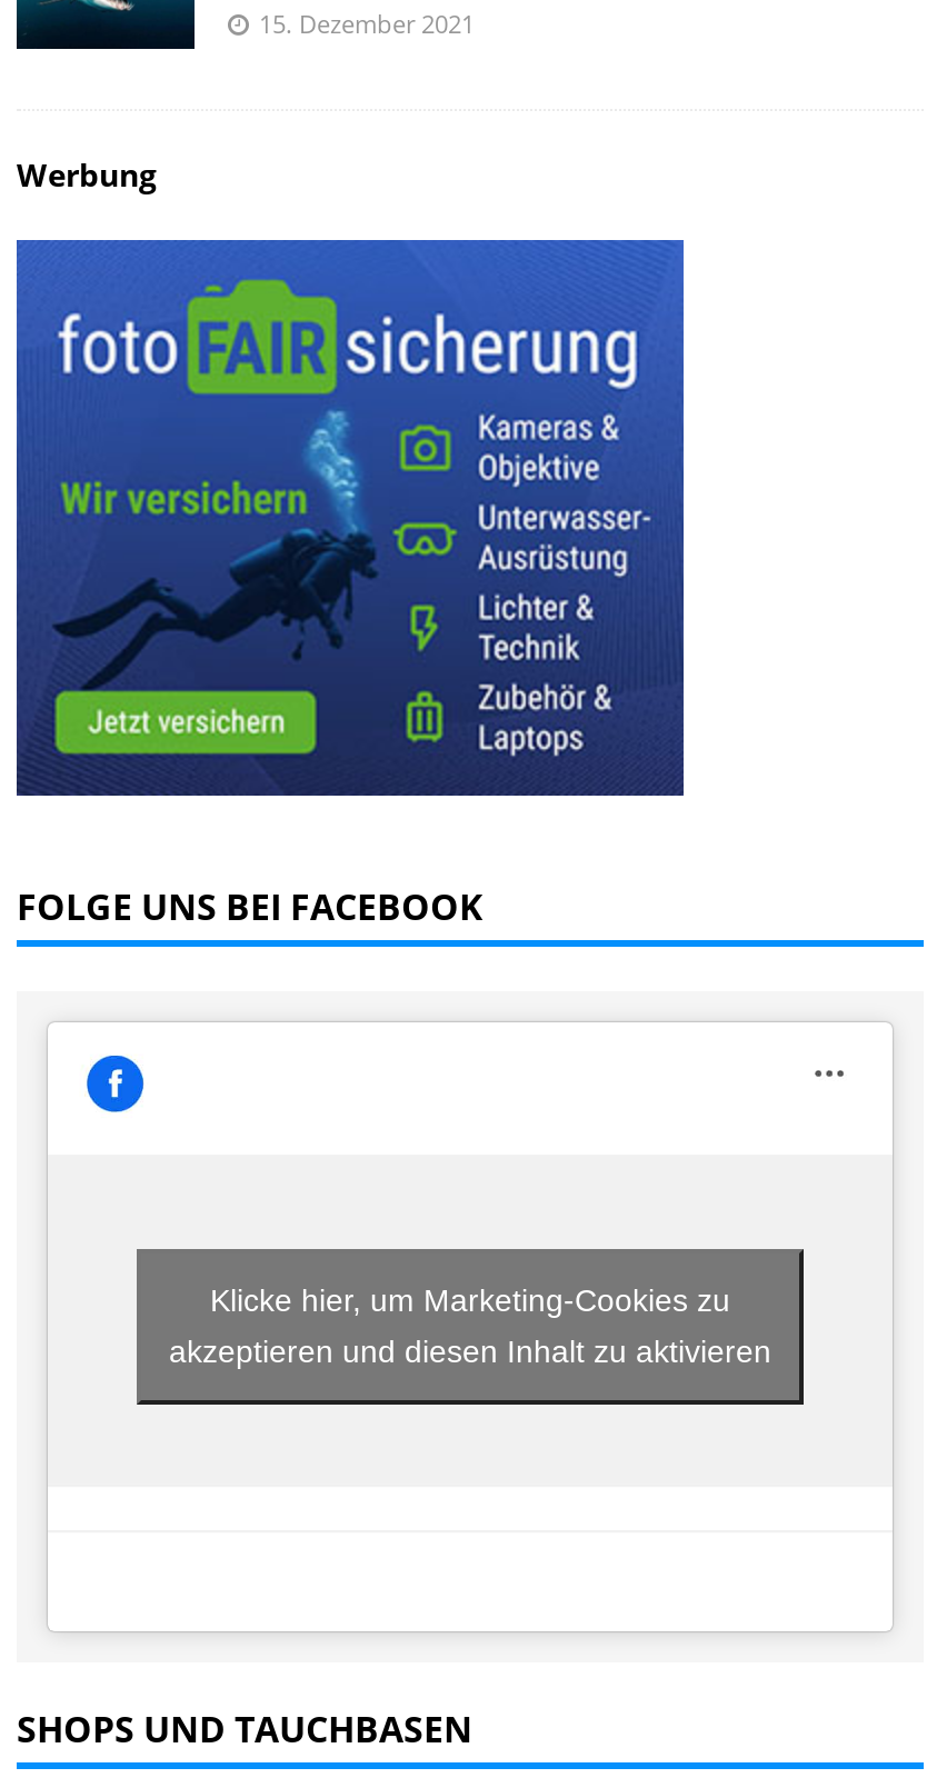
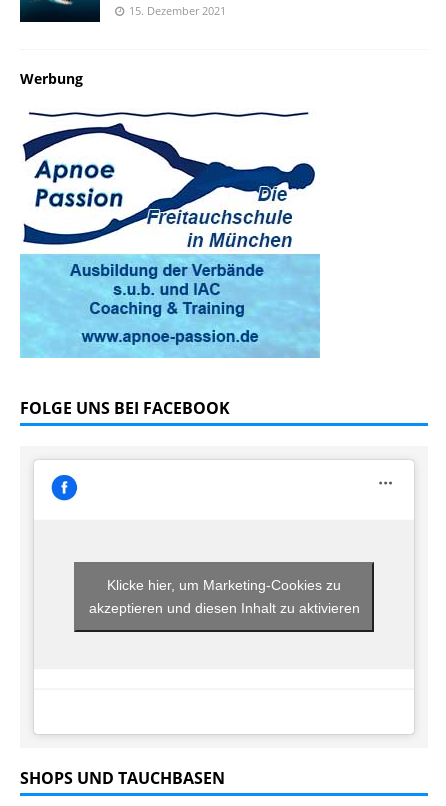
- [image]
+ [image]
